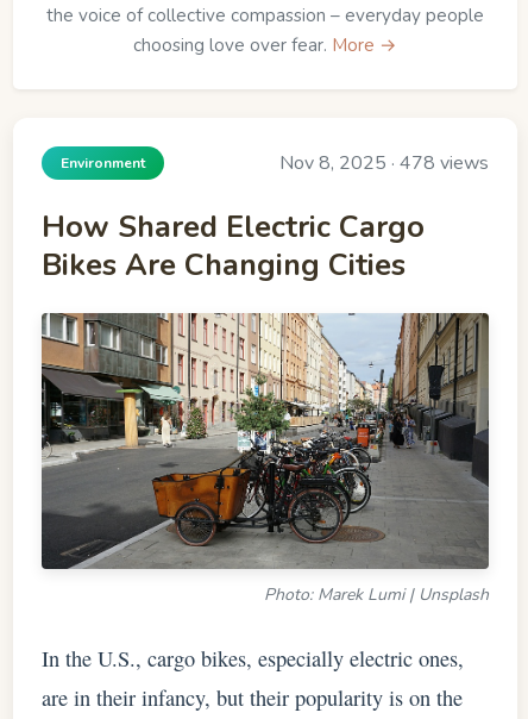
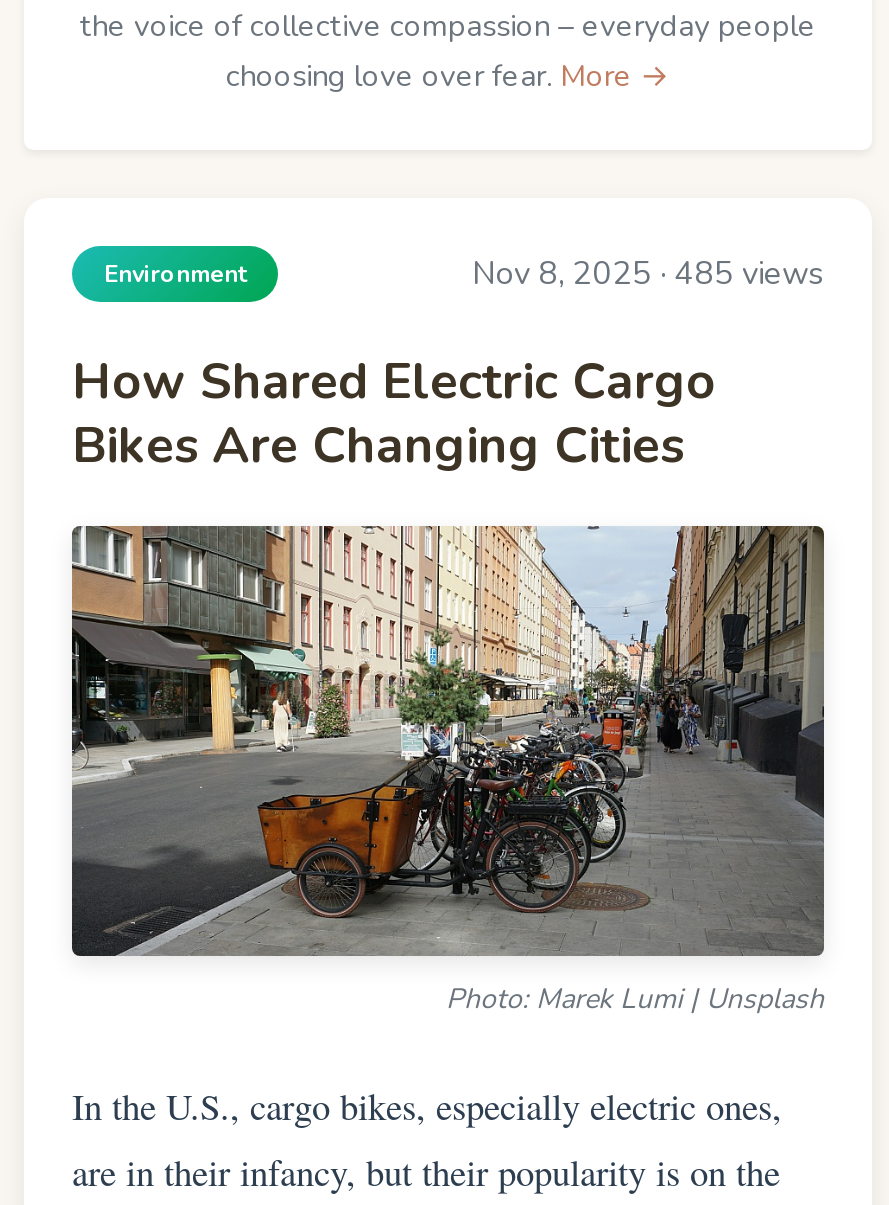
- Nov 8, 2025 · 478 views
+ Nov 8, 2025 · 485 views
